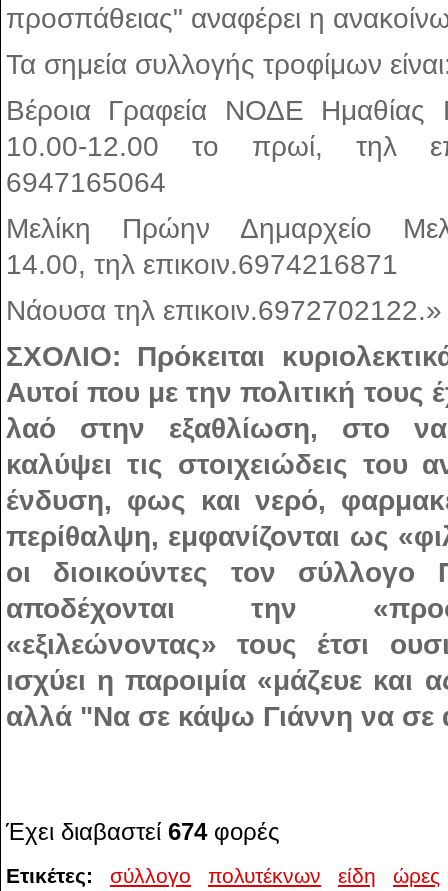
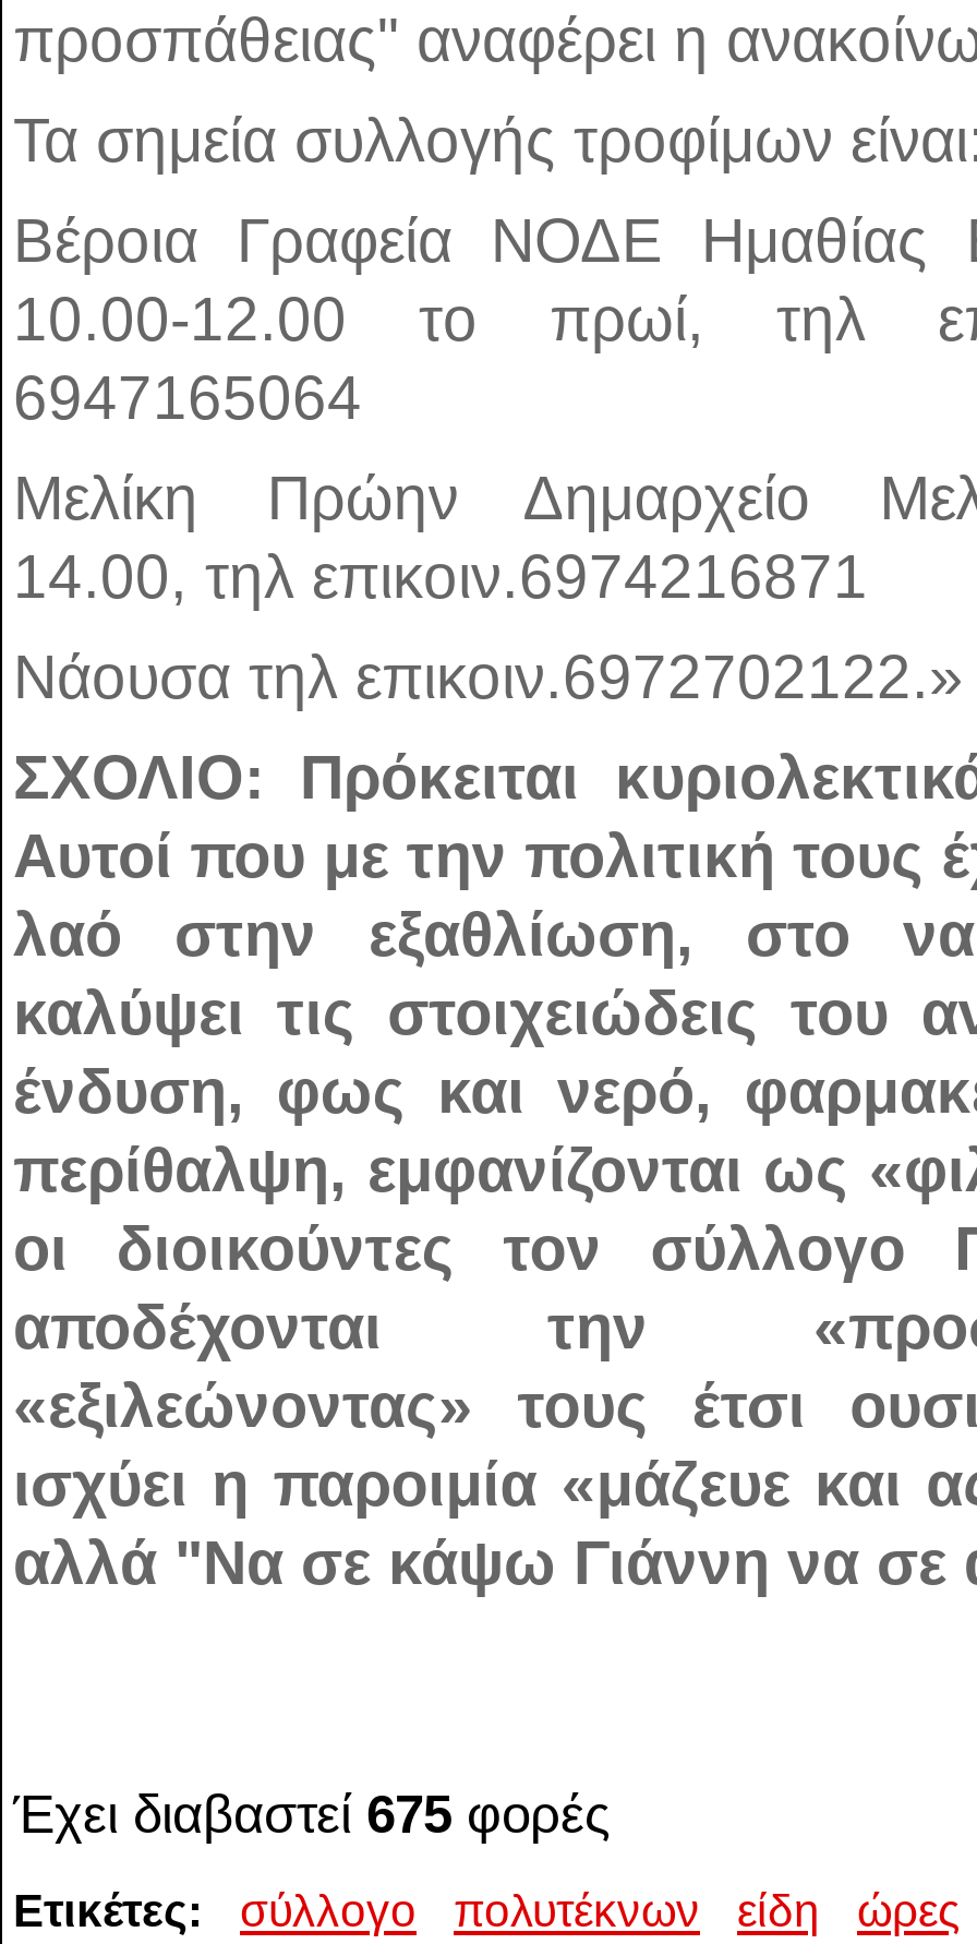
- Έχει διαβαστεί 674 φορές
+ Έχει διαβαστεί 675 φορές
